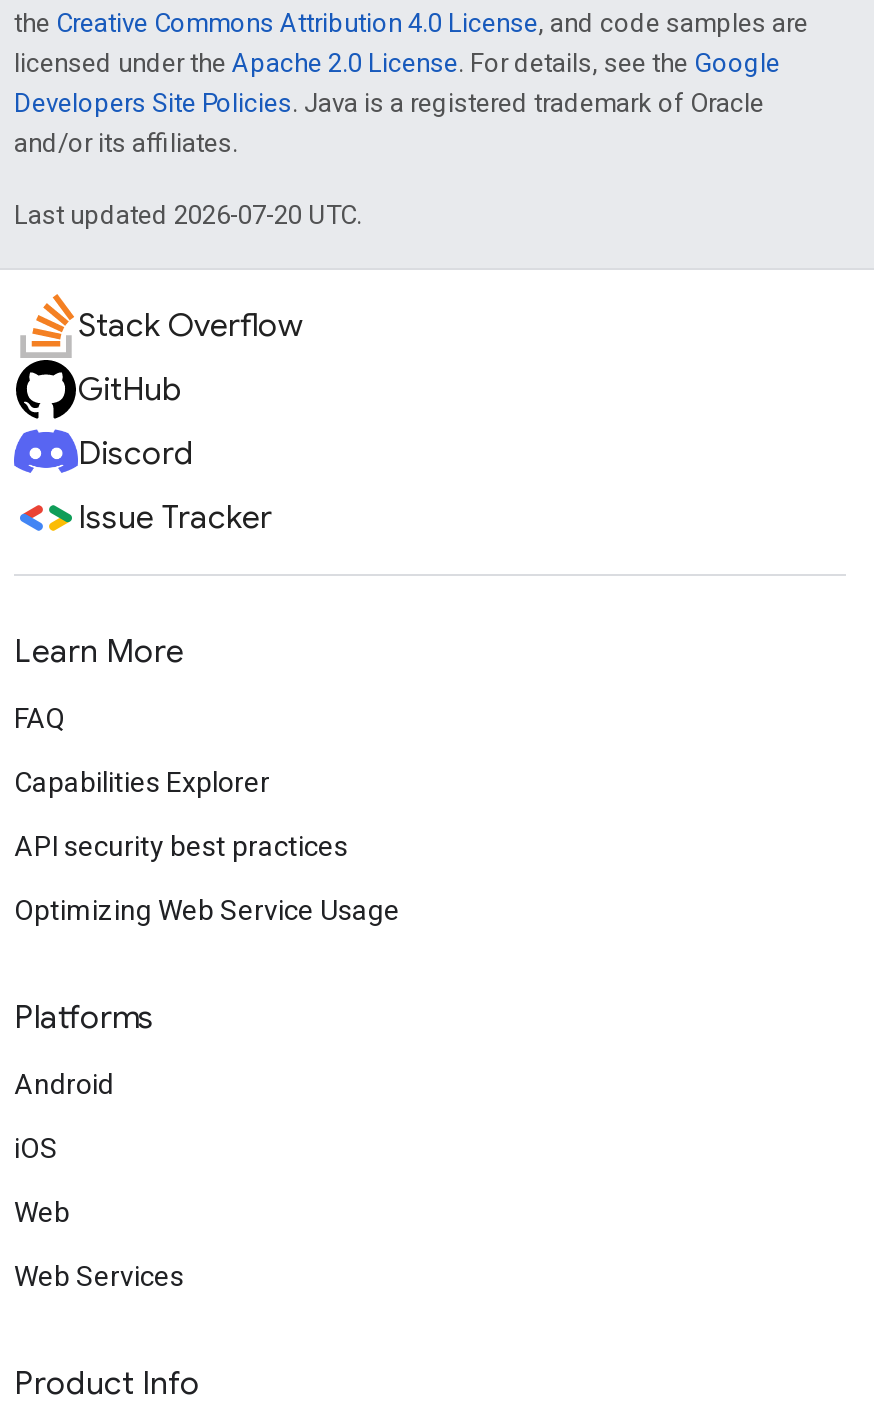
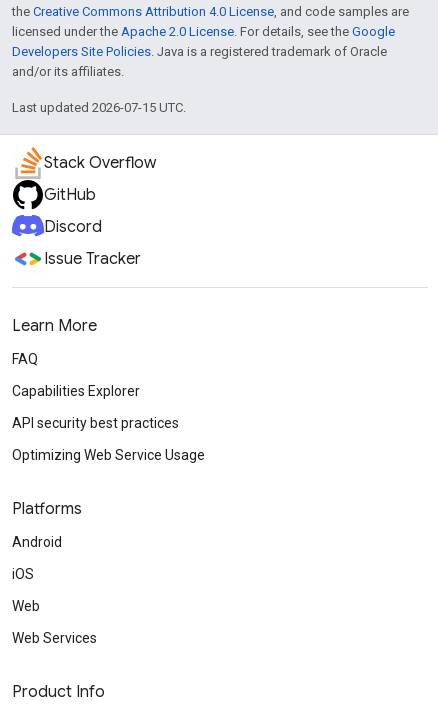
- Last updated 2026-07-20 UTC.
+ Last updated 2026-07-15 UTC.
